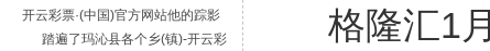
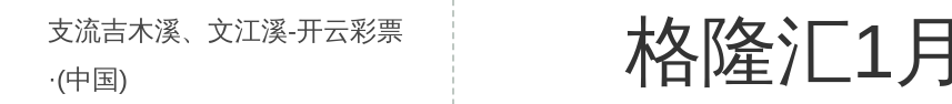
- 开云彩票·(中国)官方网站他的踪影
+ 支流吉木溪、文江溪-开云彩票

- 踏遍了玛沁县各个乡(镇)-开云彩
+ ·(中国)
